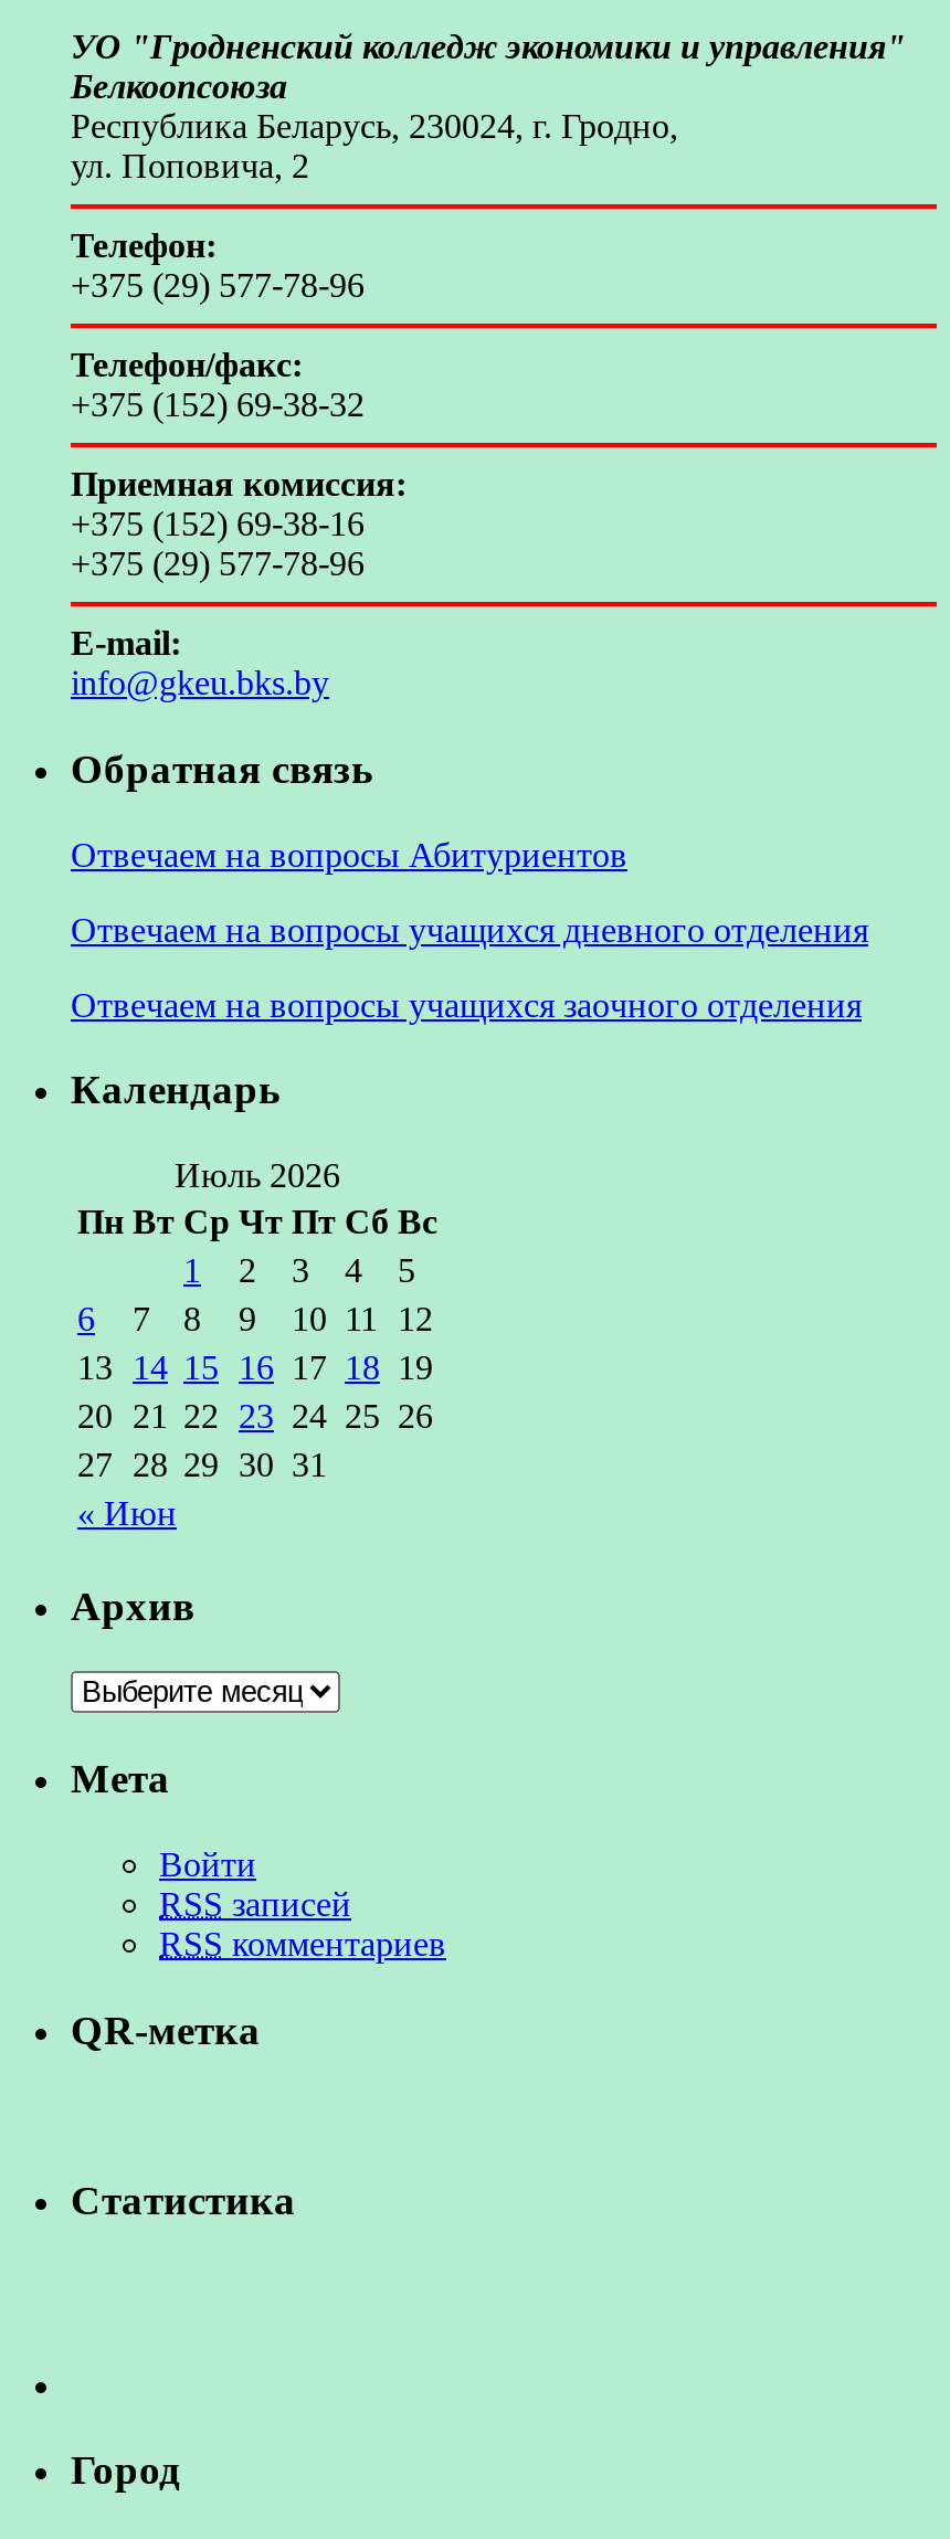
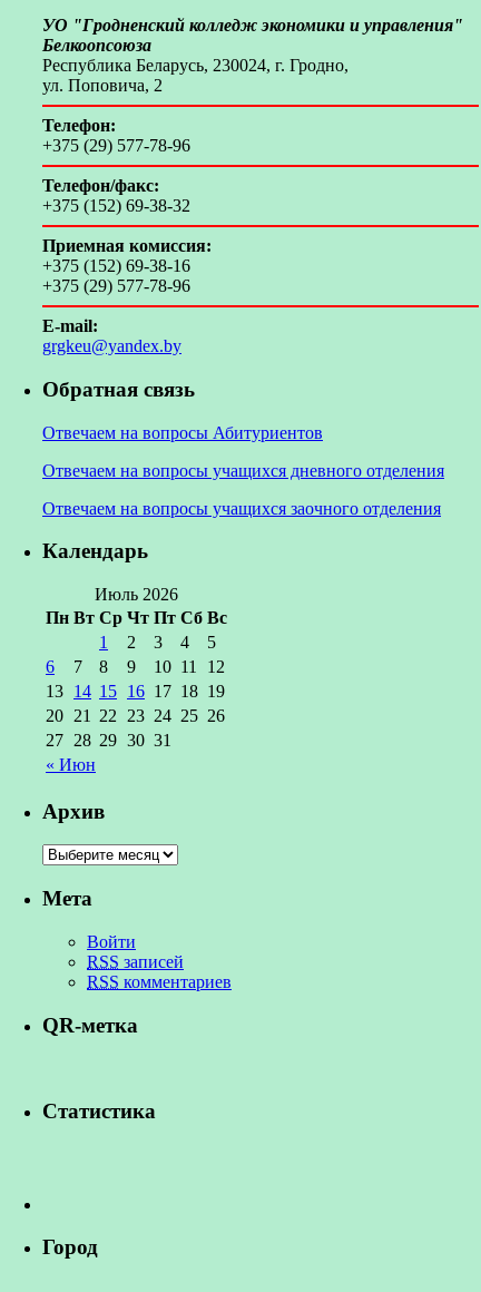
- info@gkeu.bks.by
+ grgkeu@yandex.by
